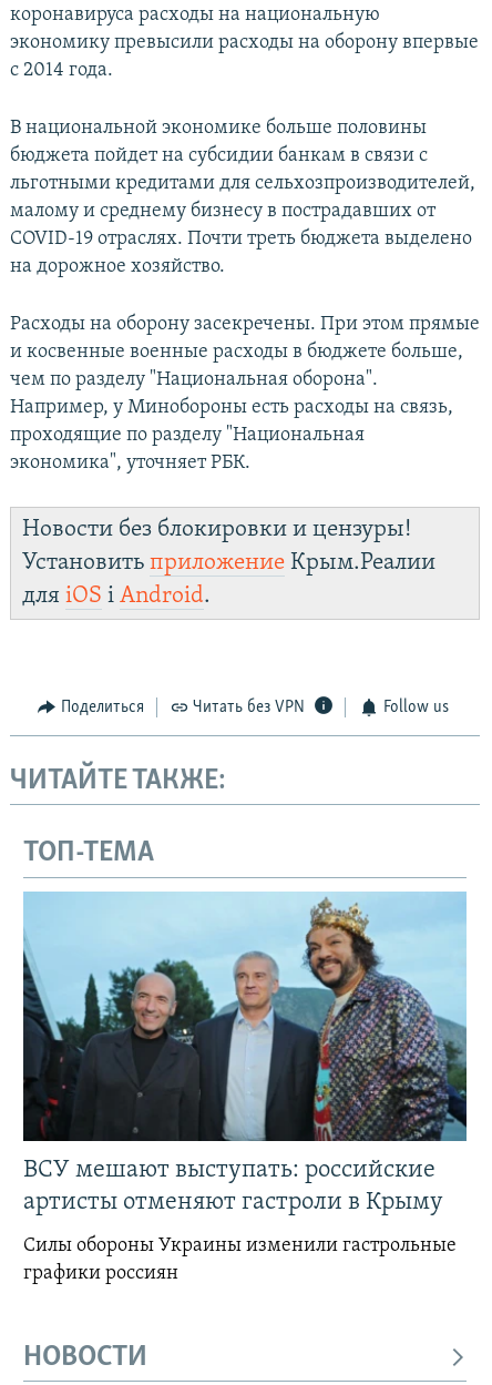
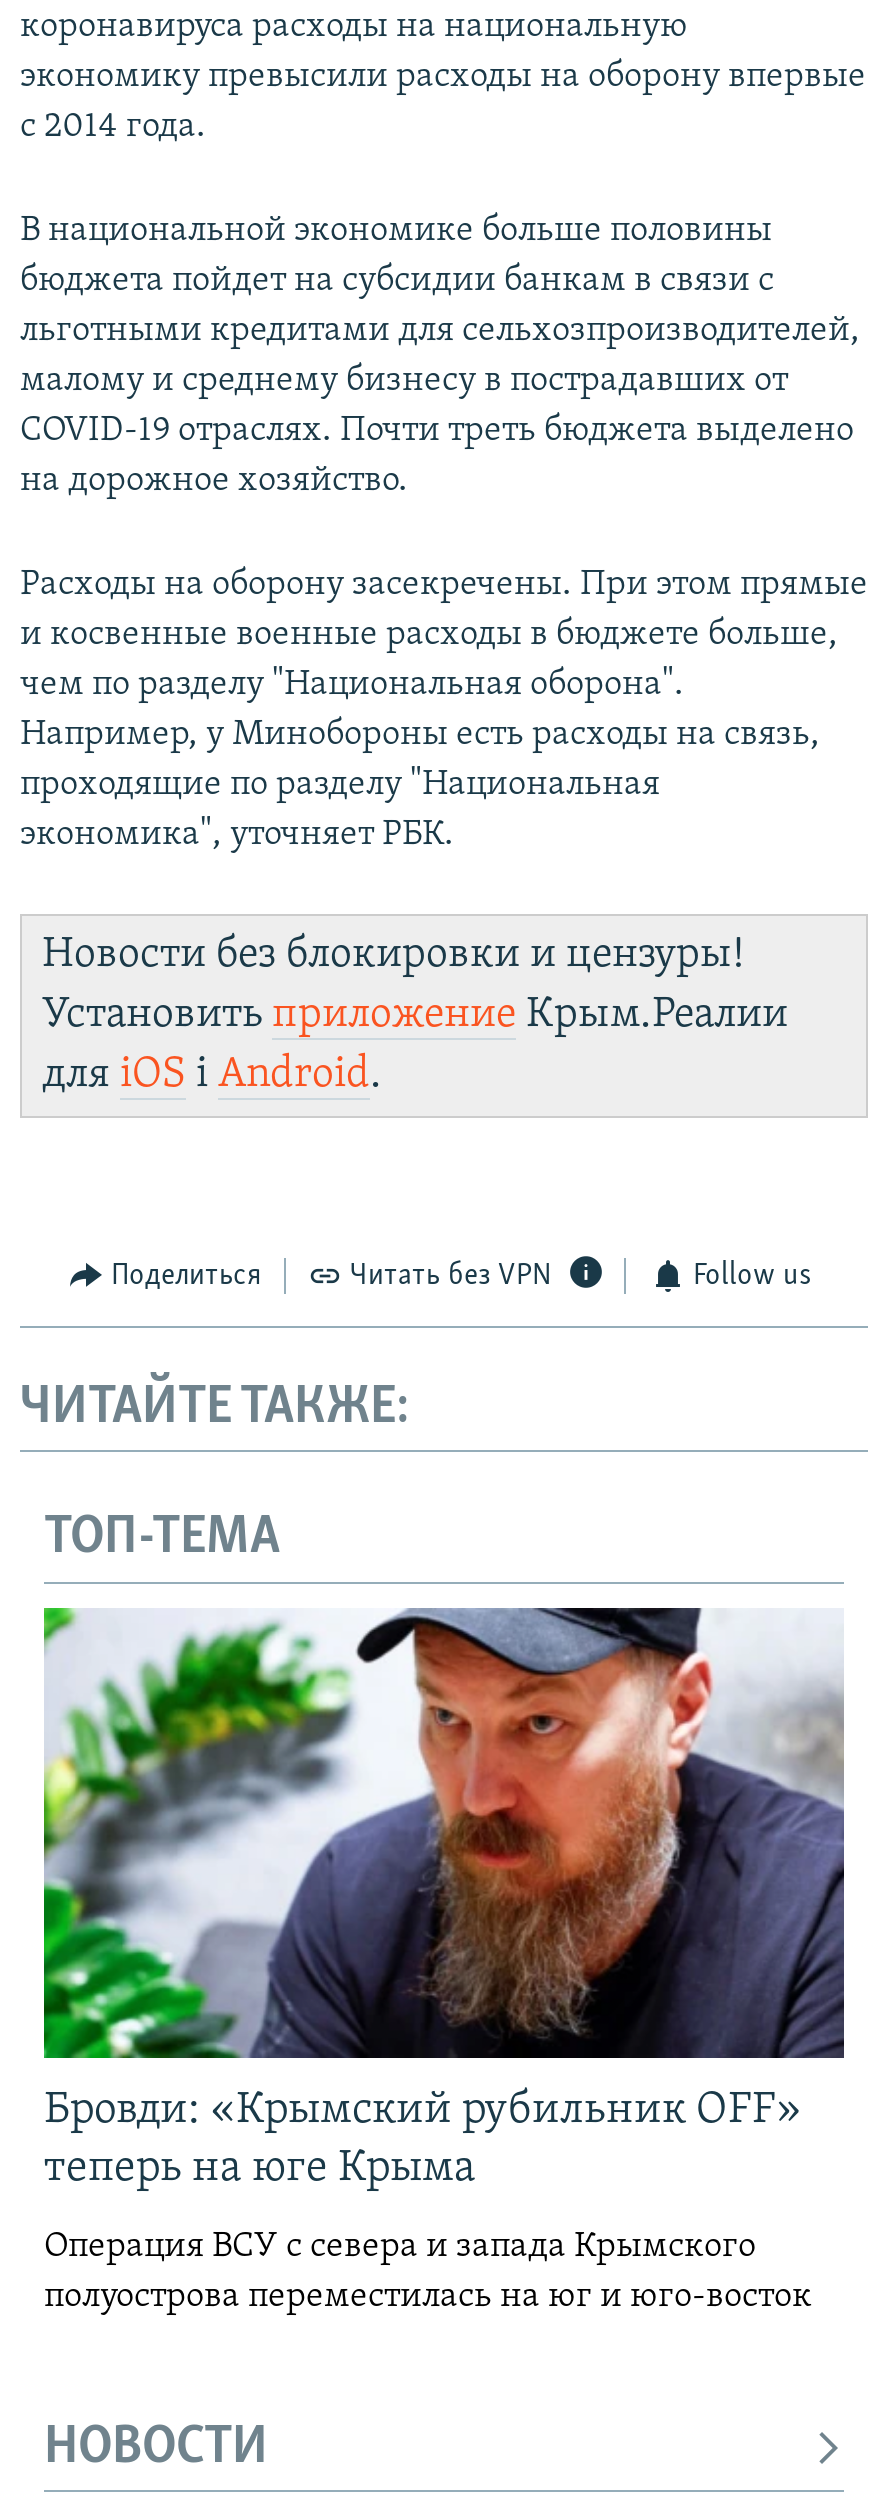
- [image]
- ВСУ мешают выступать: российские
- артисты отменяют гастроли в Крыму
+ [image]
+ Бровди: «Крымский рубильник OFF»
+ теперь на юге Крыма

- Силы обороны Украины изменили гастрольные
- графики россиян
+ Операция ВСУ с севера и запада Крымского
+ полуострова переместилась на юг и юго-восток
